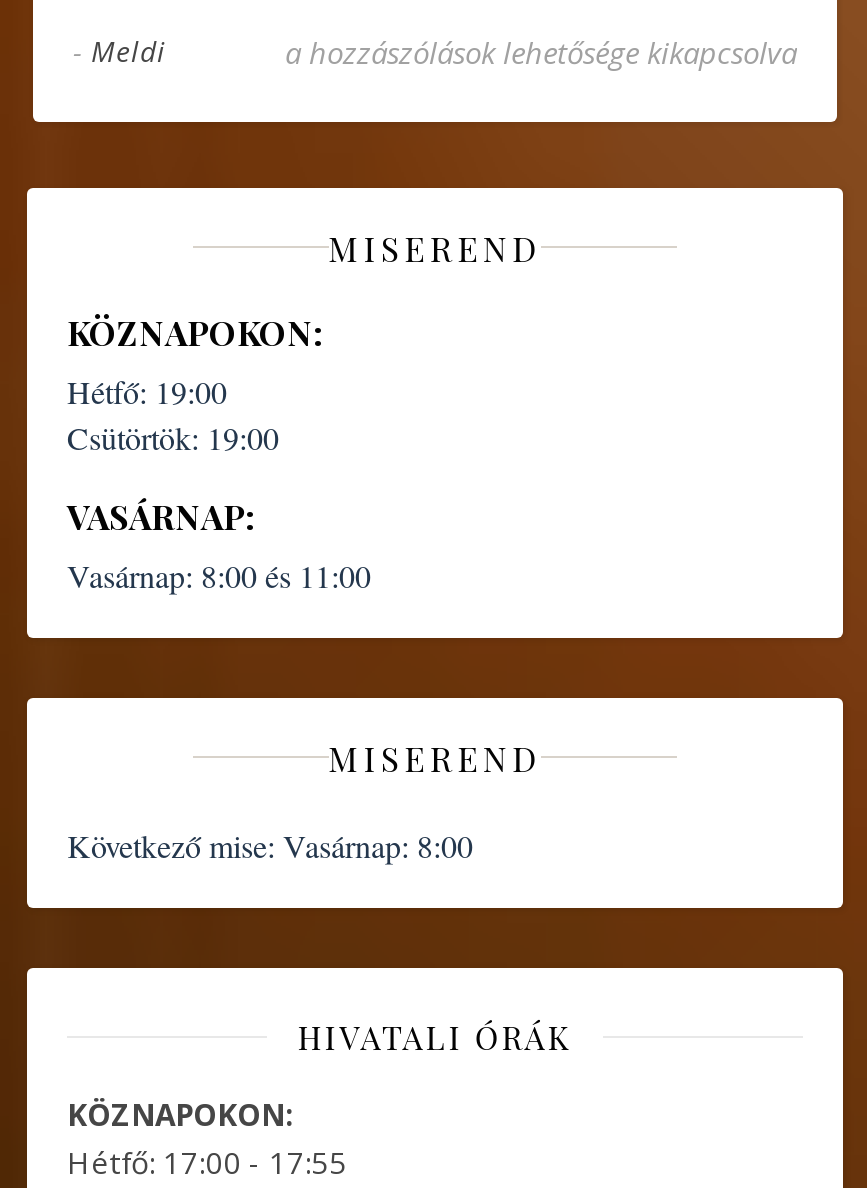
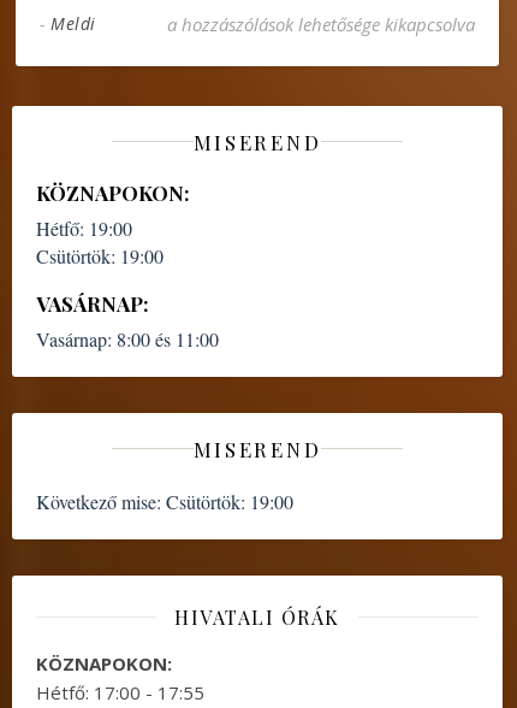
- Következő mise: Vasárnap: 8:00
+ Következő mise: Csütörtök: 19:00
